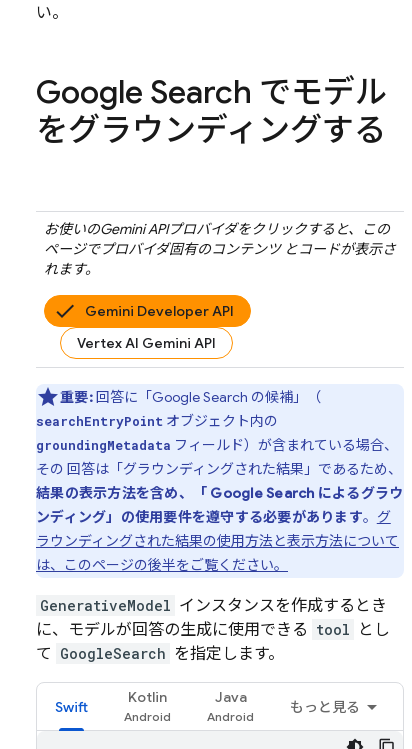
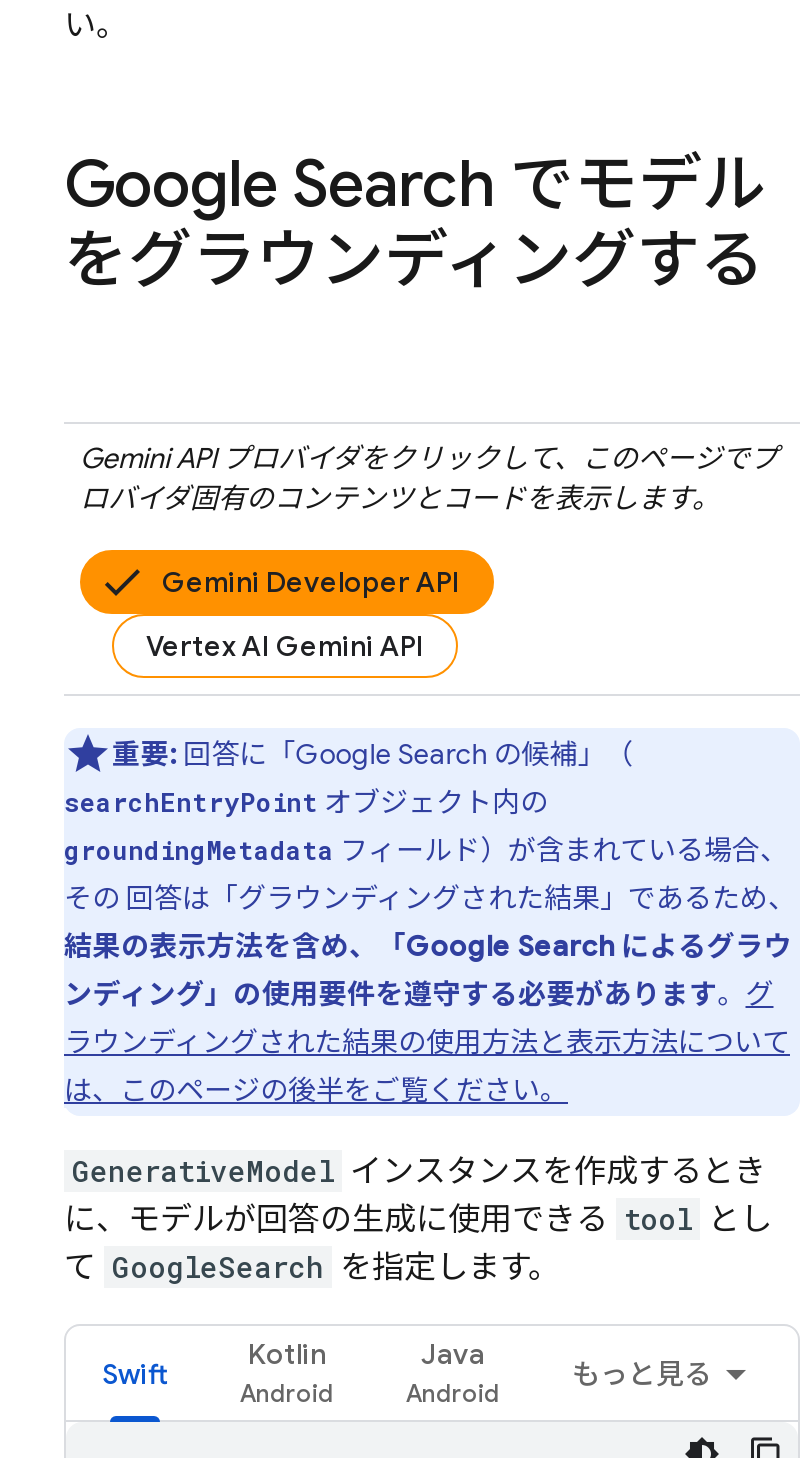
- お使いのGemini APIプロバイダをクリックすると、この
- ページでプロバイダ固有のコンテンツ とコードが表示さ
- れます。
+ Gemini APIプロバイダをクリックして、このページでプ
+ ロバイダ固有のコンテンツとコードを表示します。
